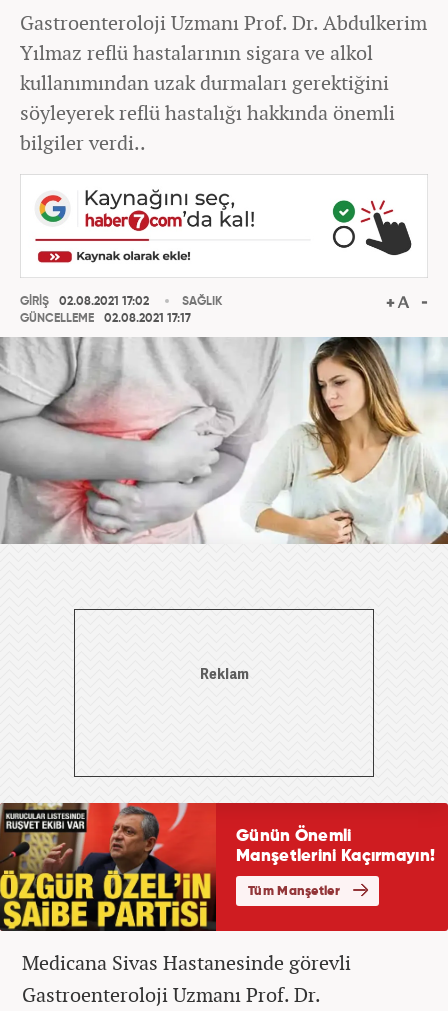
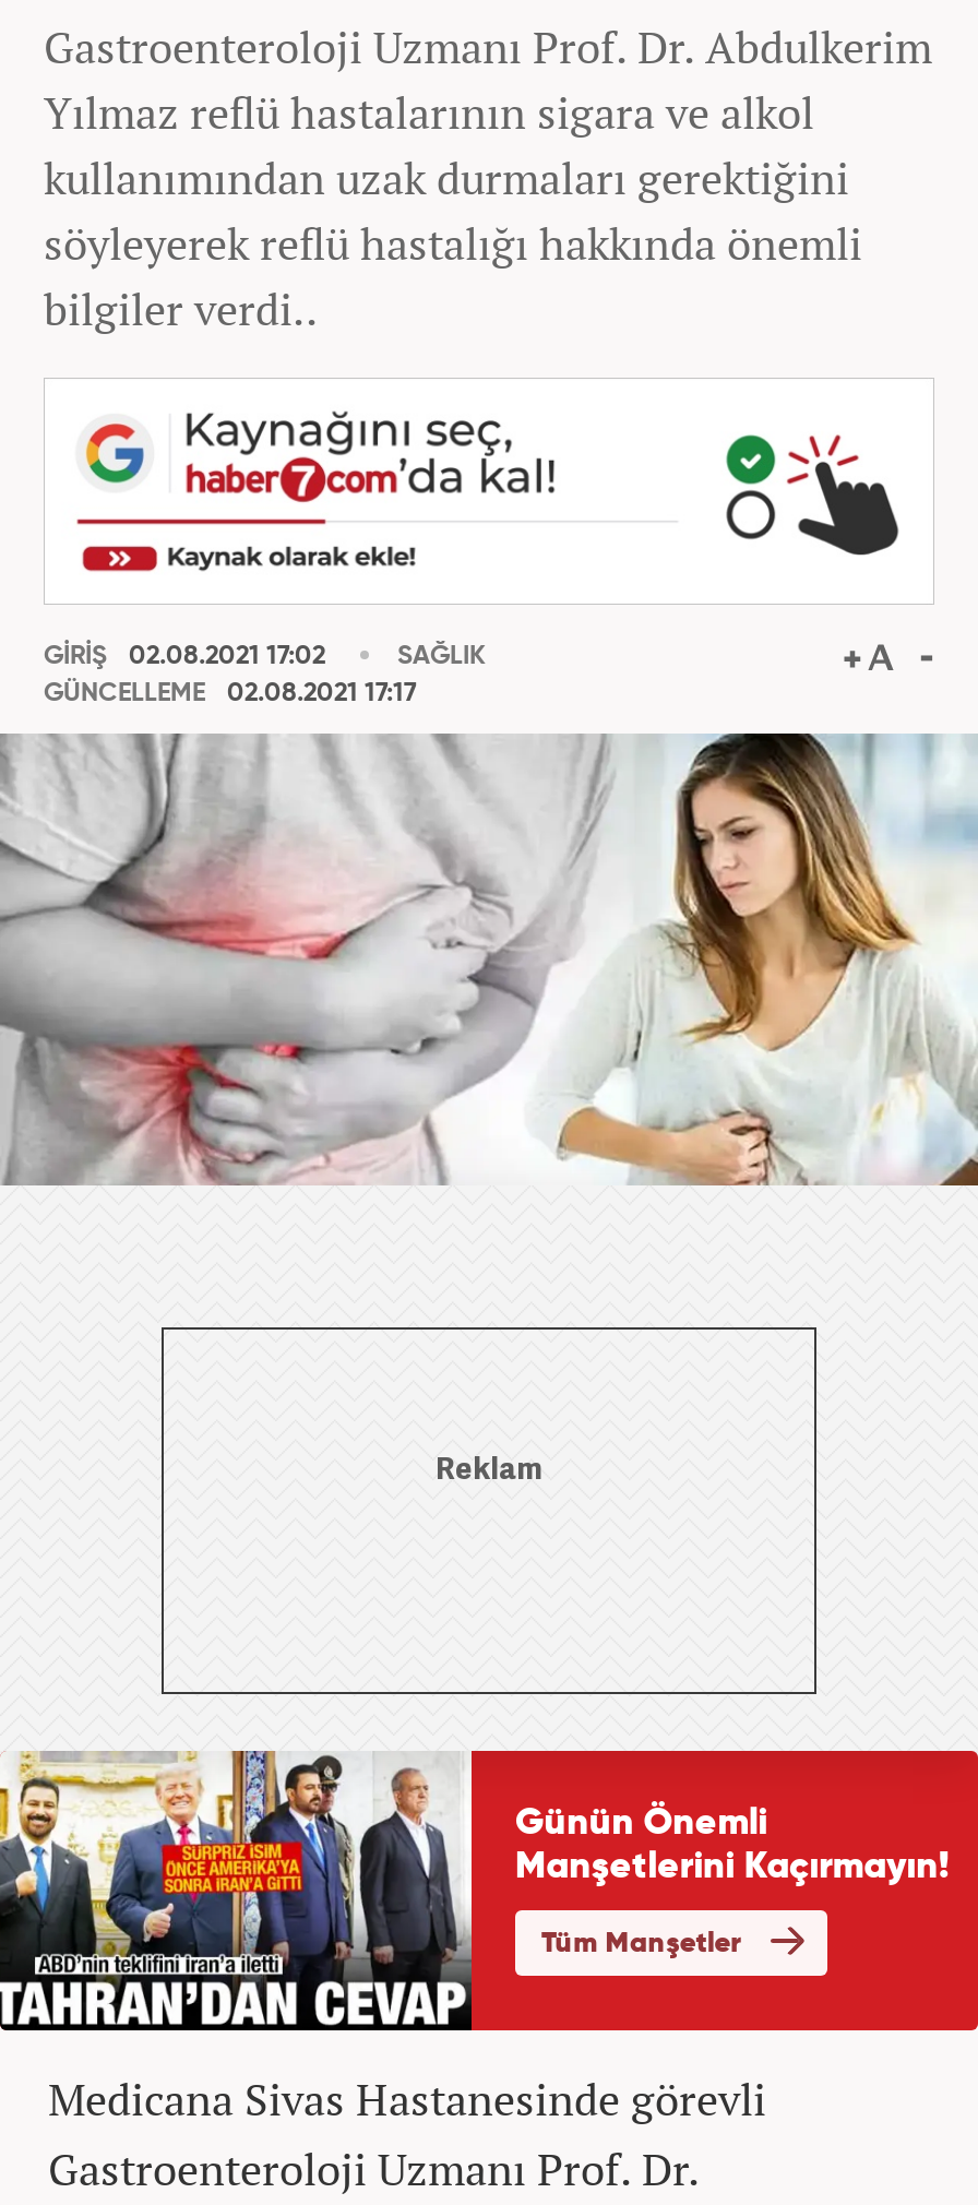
- [image]
+ [image]
